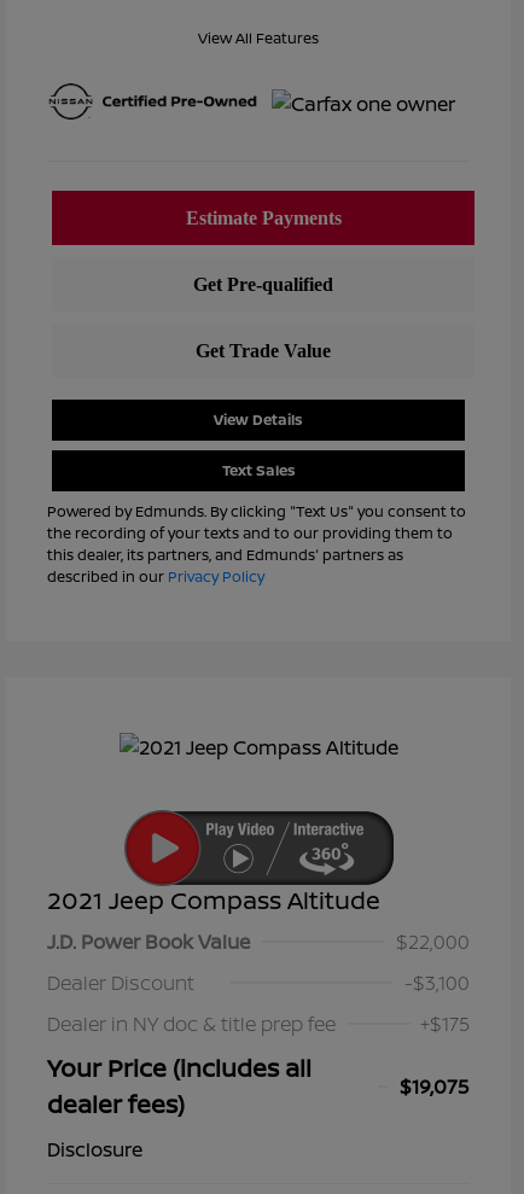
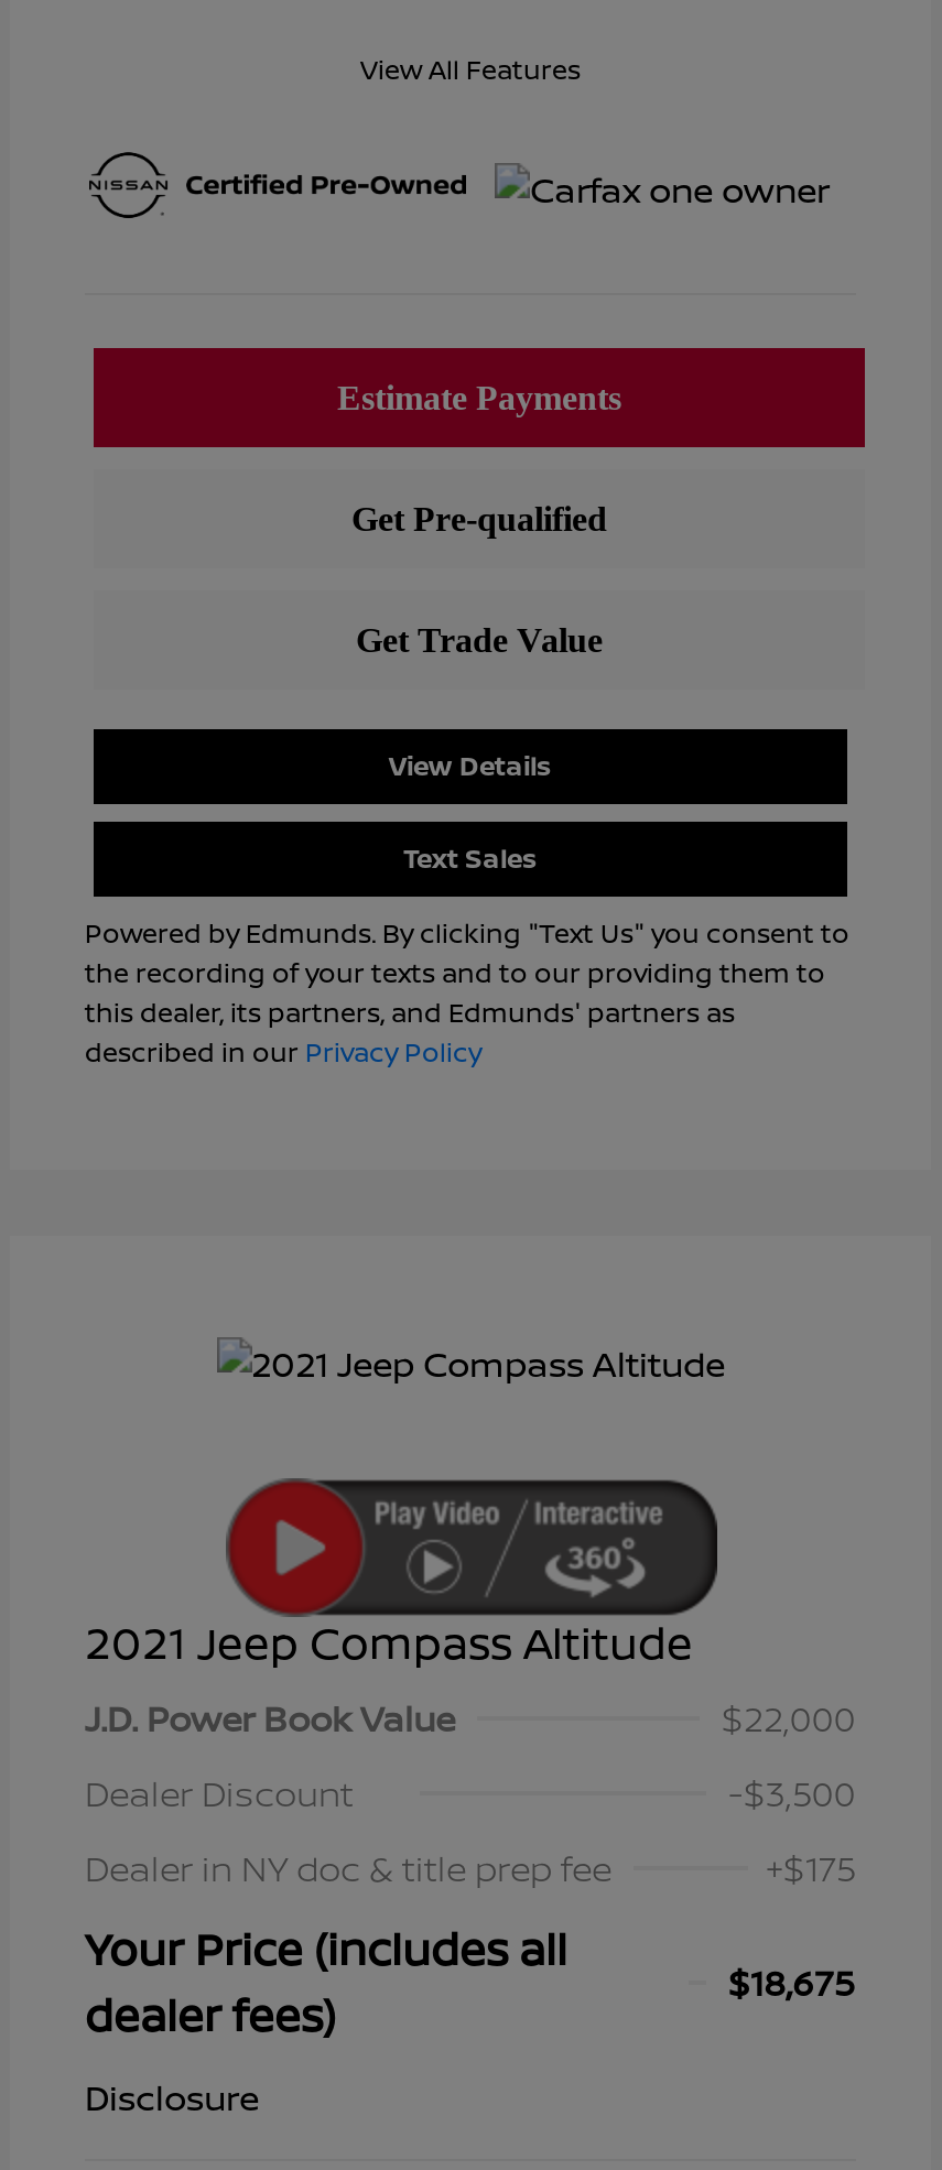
- -$3,100
+ -$3,500

- $19,075
+ $18,675
